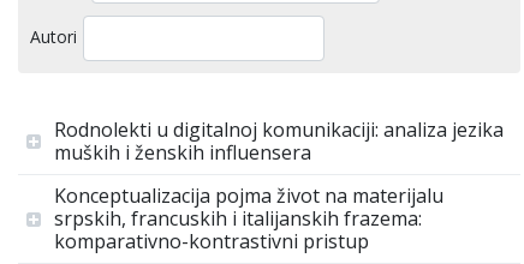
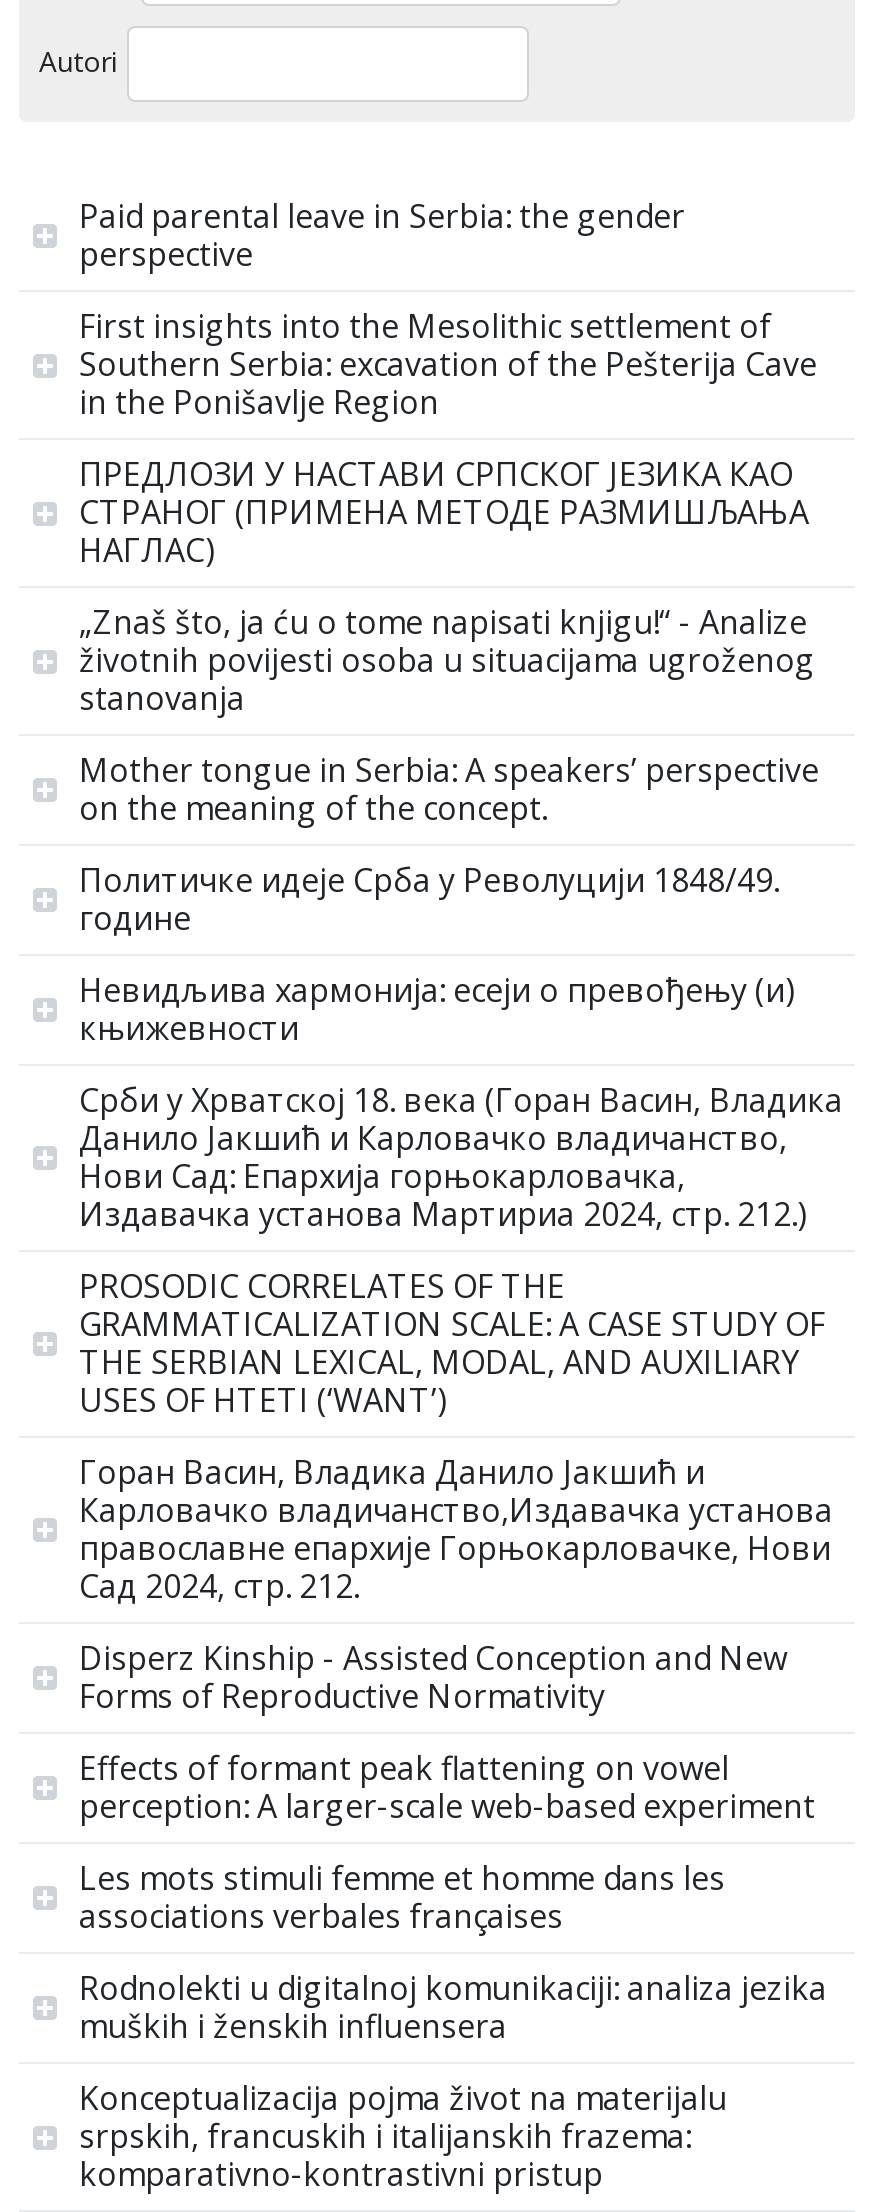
+ Paid parental leave in Serbia: the gender
+ perspective
+ First insights into the Mesolithic settlement of
+ Southern Serbia: excavation of the Pešterija Cave
+ in the Ponišavlje Region
+ ПРЕДЛОЗИ У НАСТАВИ СРПСКОГ ЈЕЗИКА КАО
+ СТРАНОГ (ПРИМЕНА МЕТОДЕ РАЗМИШЉАЊА
+ НАГЛАС)
+ „Znaš što, ja ću o tome napisati knjigu!“ - Analize
+ životnih povijesti osoba u situacijama ugroženog
+ stanovanja
+ Mother tongue in Serbia: A speakers’ perspective
+ on the meaning of the concept.
+ Политичке идеје Срба у Револуцији 1848/49.
+ године
+ Невидљива хармонија: есеји о превођењу (и)
+ књижевности
+ Срби у Хрватској 18. века (Горан Васин, Владика
+ Данило Јакшић и Карловачко владичанство,
+ Нови Сад: Епархија горњокарловачка,
+ Издавачка установа Мартириа 2024, стр. 212.)
+ PROSODIC CORRELATES OF THE
+ GRAMMATICALIZATION SCALE: A CASE STUDY OF
+ THE SERBIAN LEXICAL, MODAL, AND AUXILIARY
+ USES OF HTETI (‘WANT’)
+ Горан Васин, Владика Данило Јакшић и
+ Карловачко владичанство,Издавачка установа
+ православне епархије Горњокарловачке, Нови
+ Сад 2024, стр. 212.
+ Disperz Kinship - Assisted Conception and New
+ Forms of Reproductive Normativity
+ Effects of formant peak flattening on vowel
+ perception: A larger-scale web-based experiment
+ Les mots stimuli femme et homme dans les
+ associations verbales françaises
